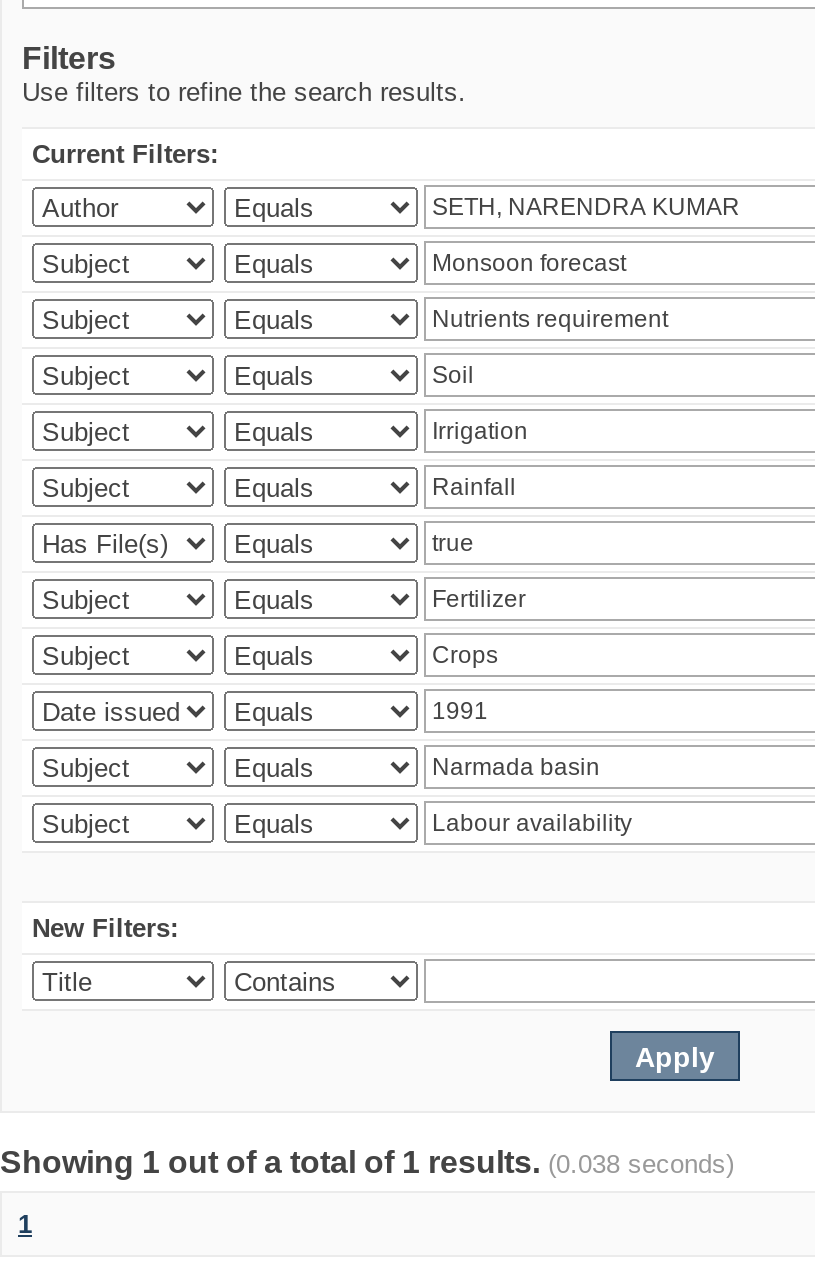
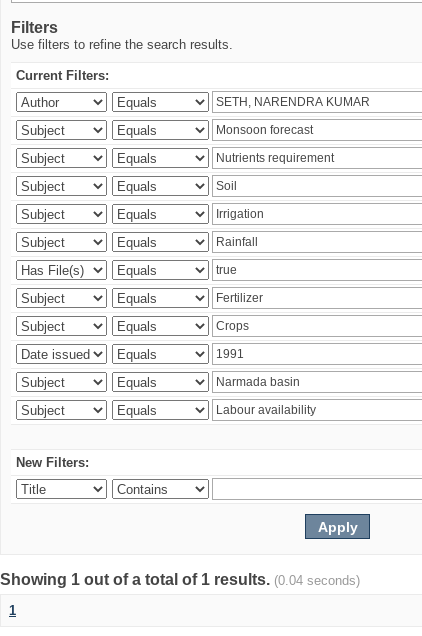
- Showing 1 out of a total of 1 results. (0.038 seconds)
+ Showing 1 out of a total of 1 results. (0.04 seconds)
